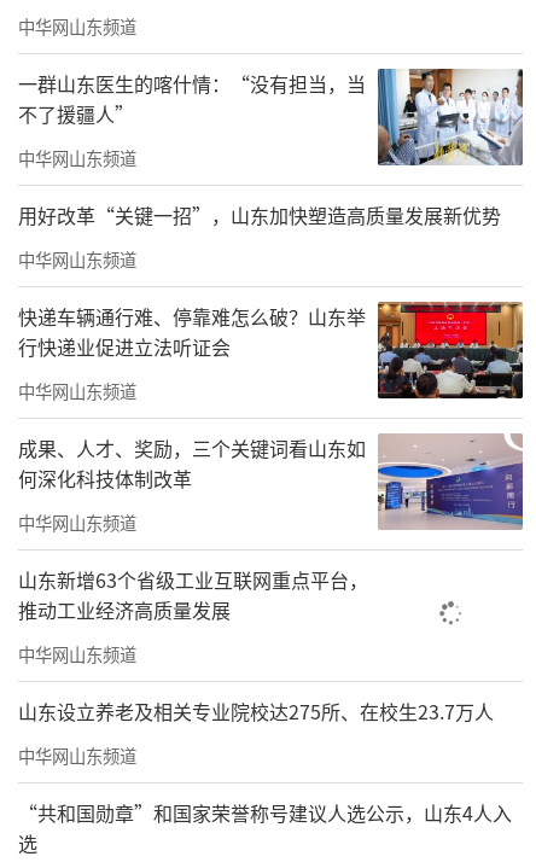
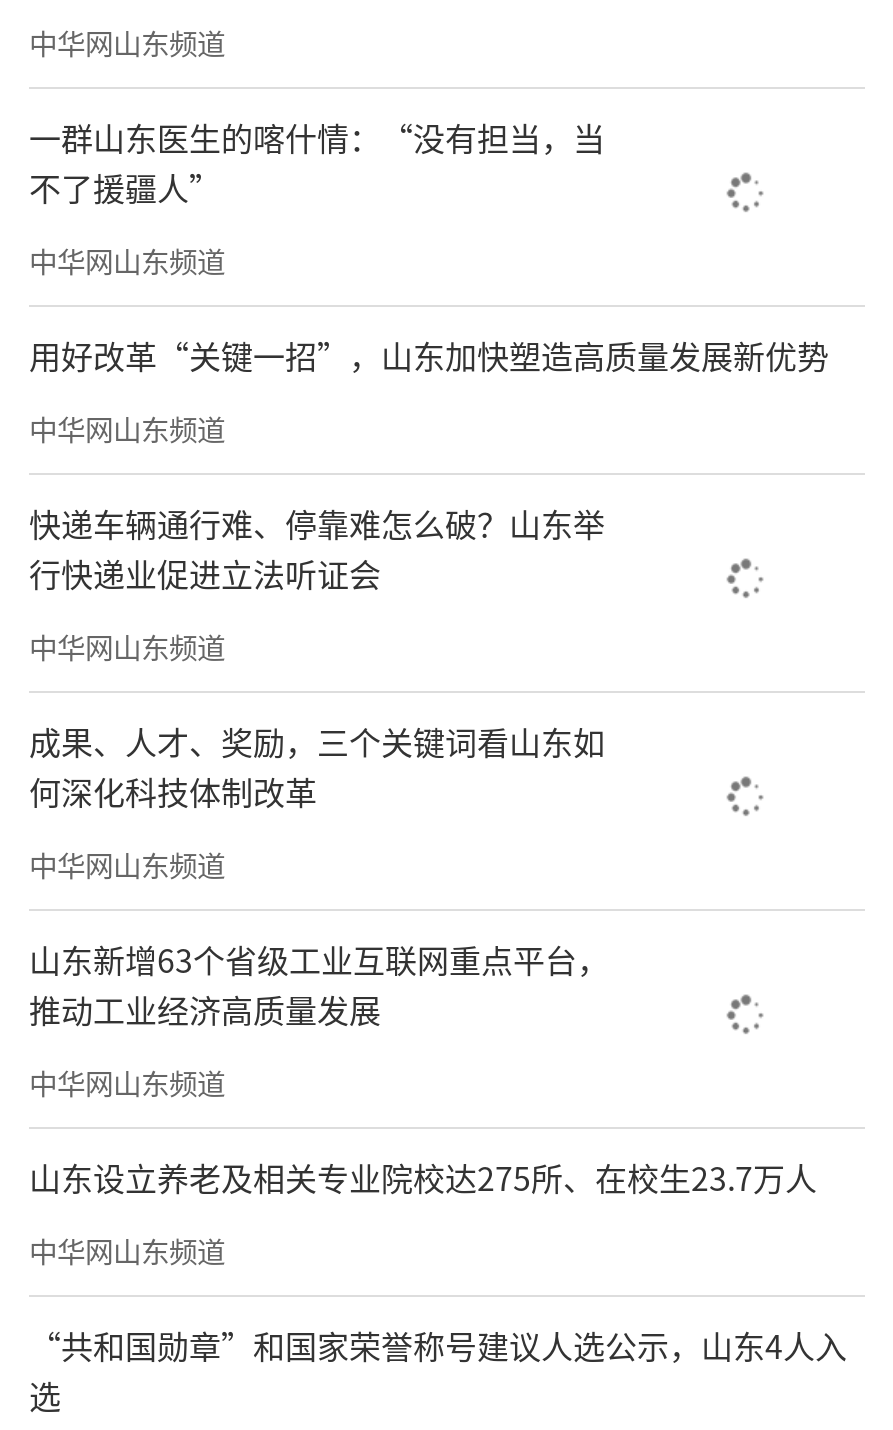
- [image]

- [image]

- [image]
